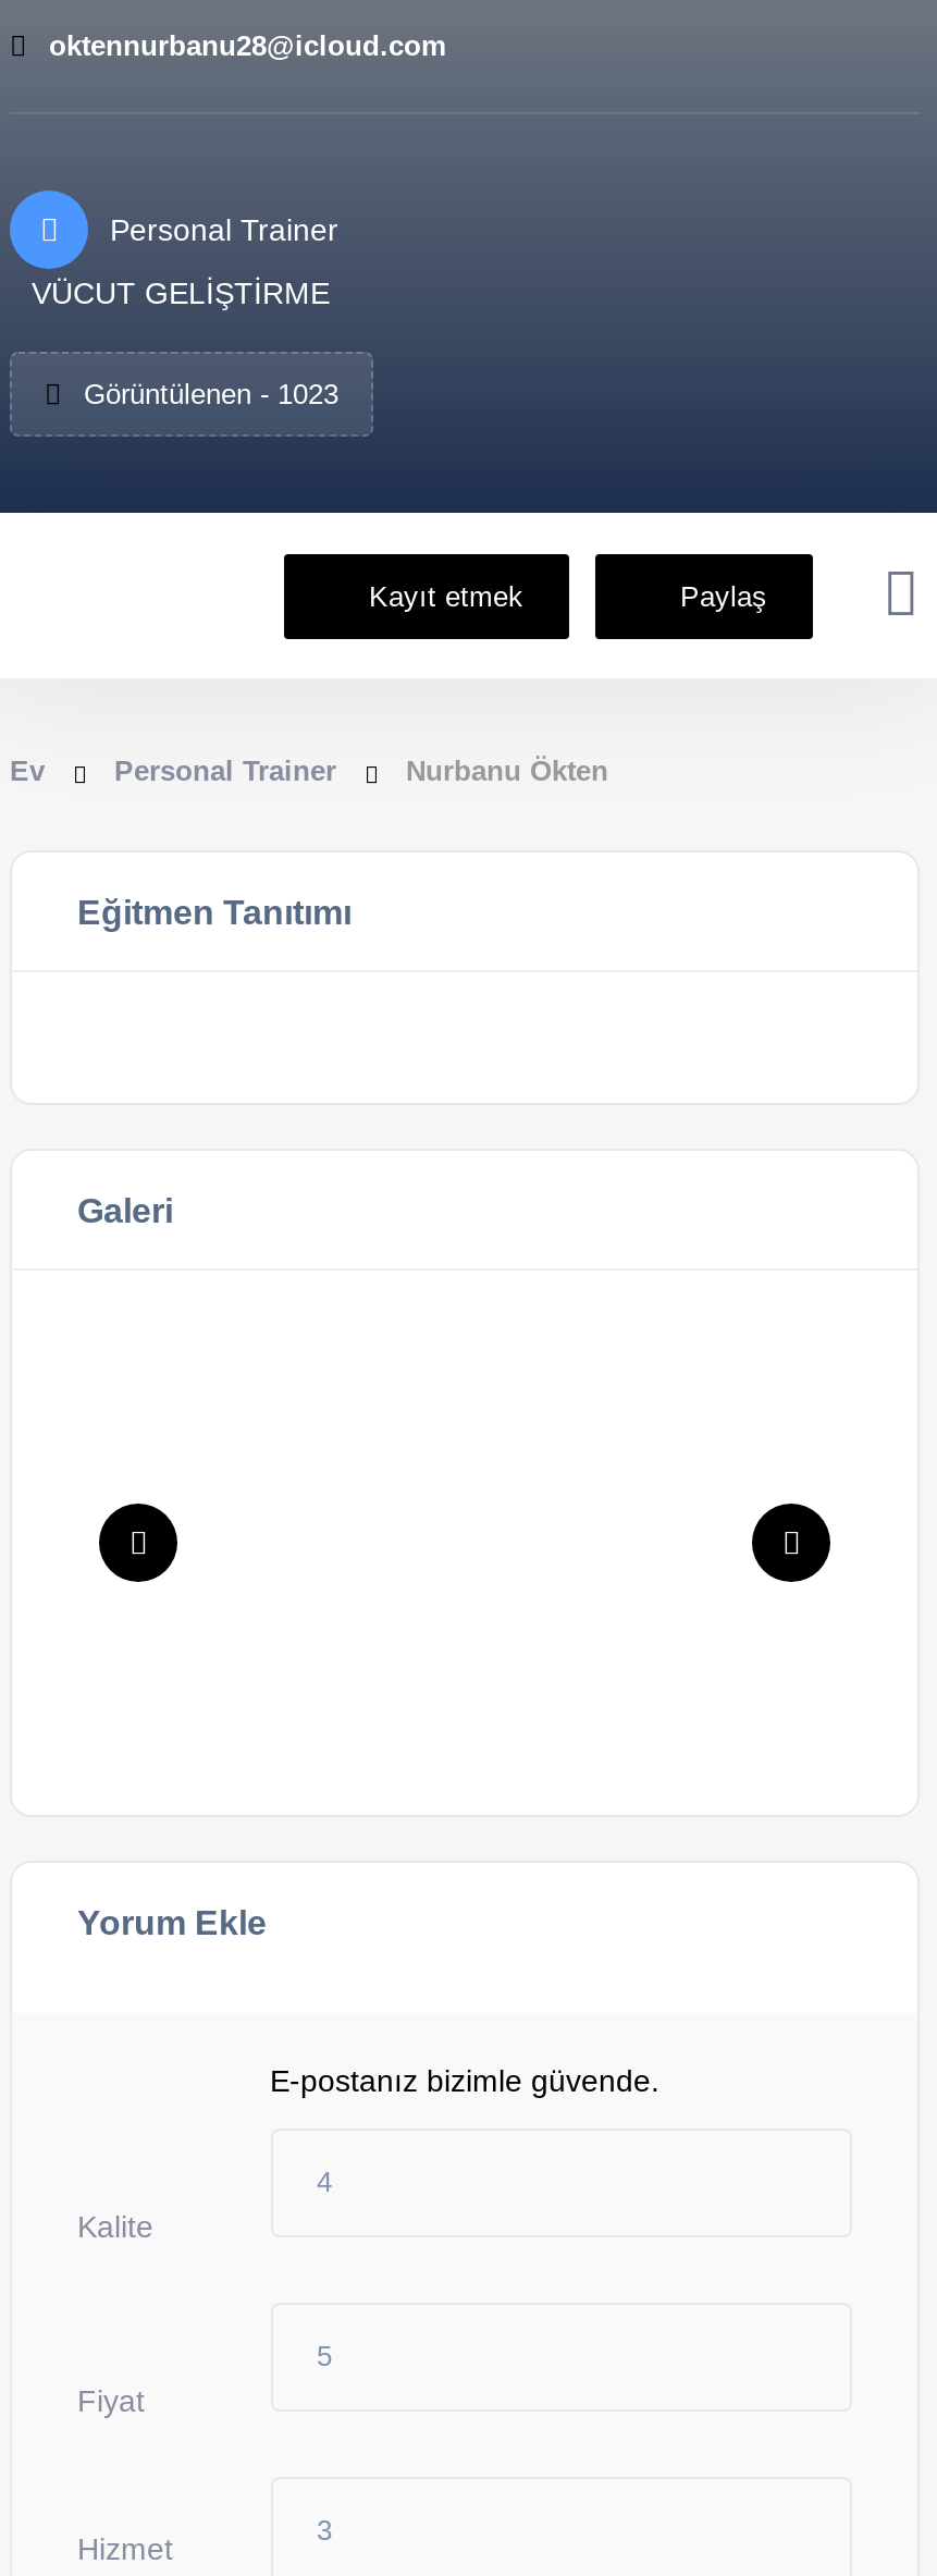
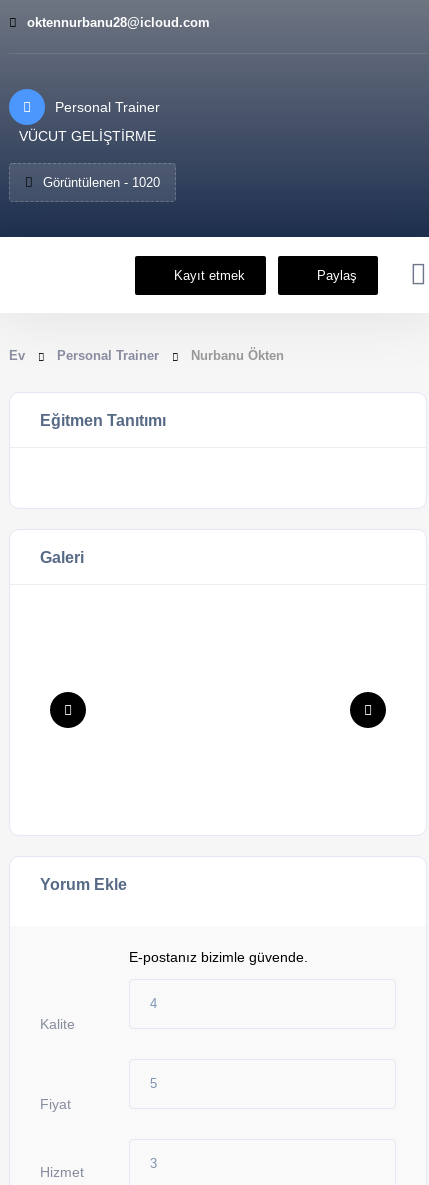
- Görüntülenen - 1023
+ Görüntülenen - 1020
